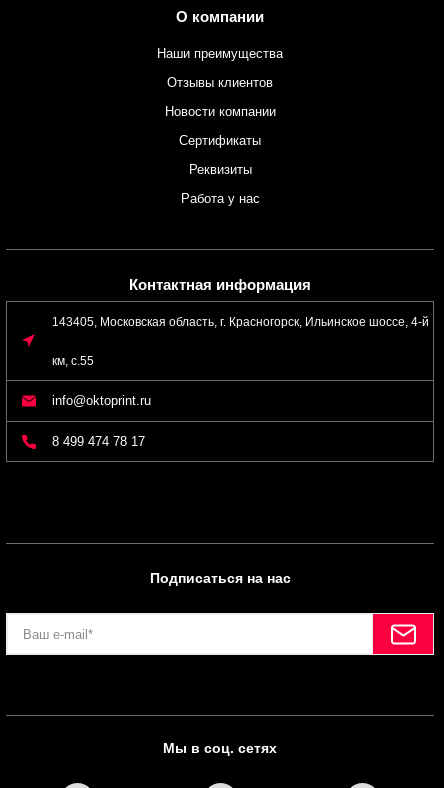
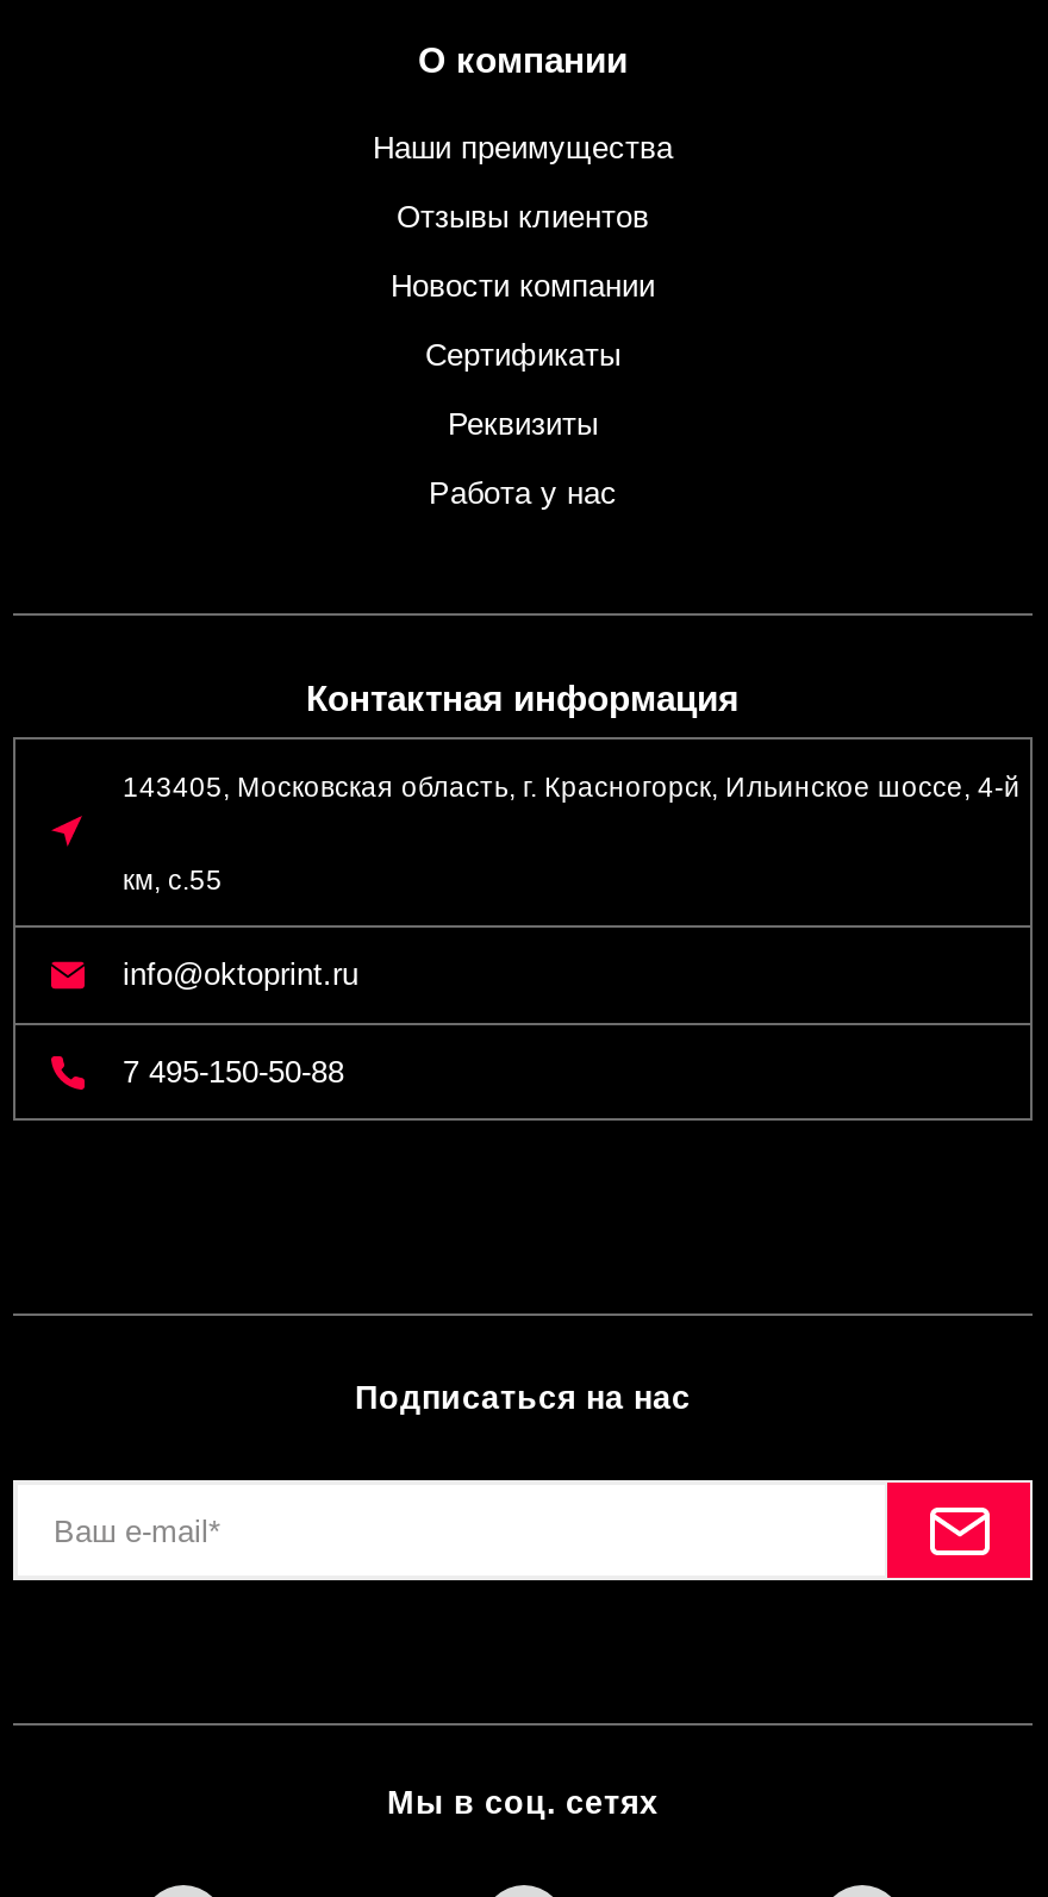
- 8 499 474 78 17
+ 7 495-150-50-88
